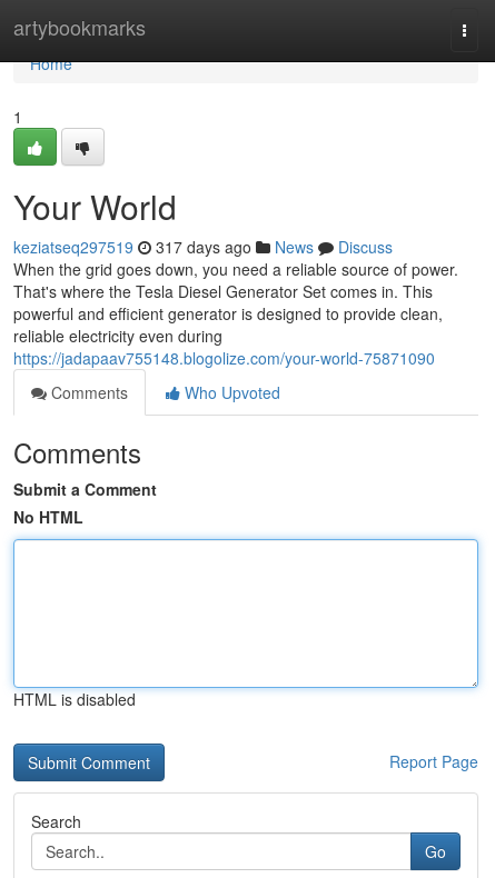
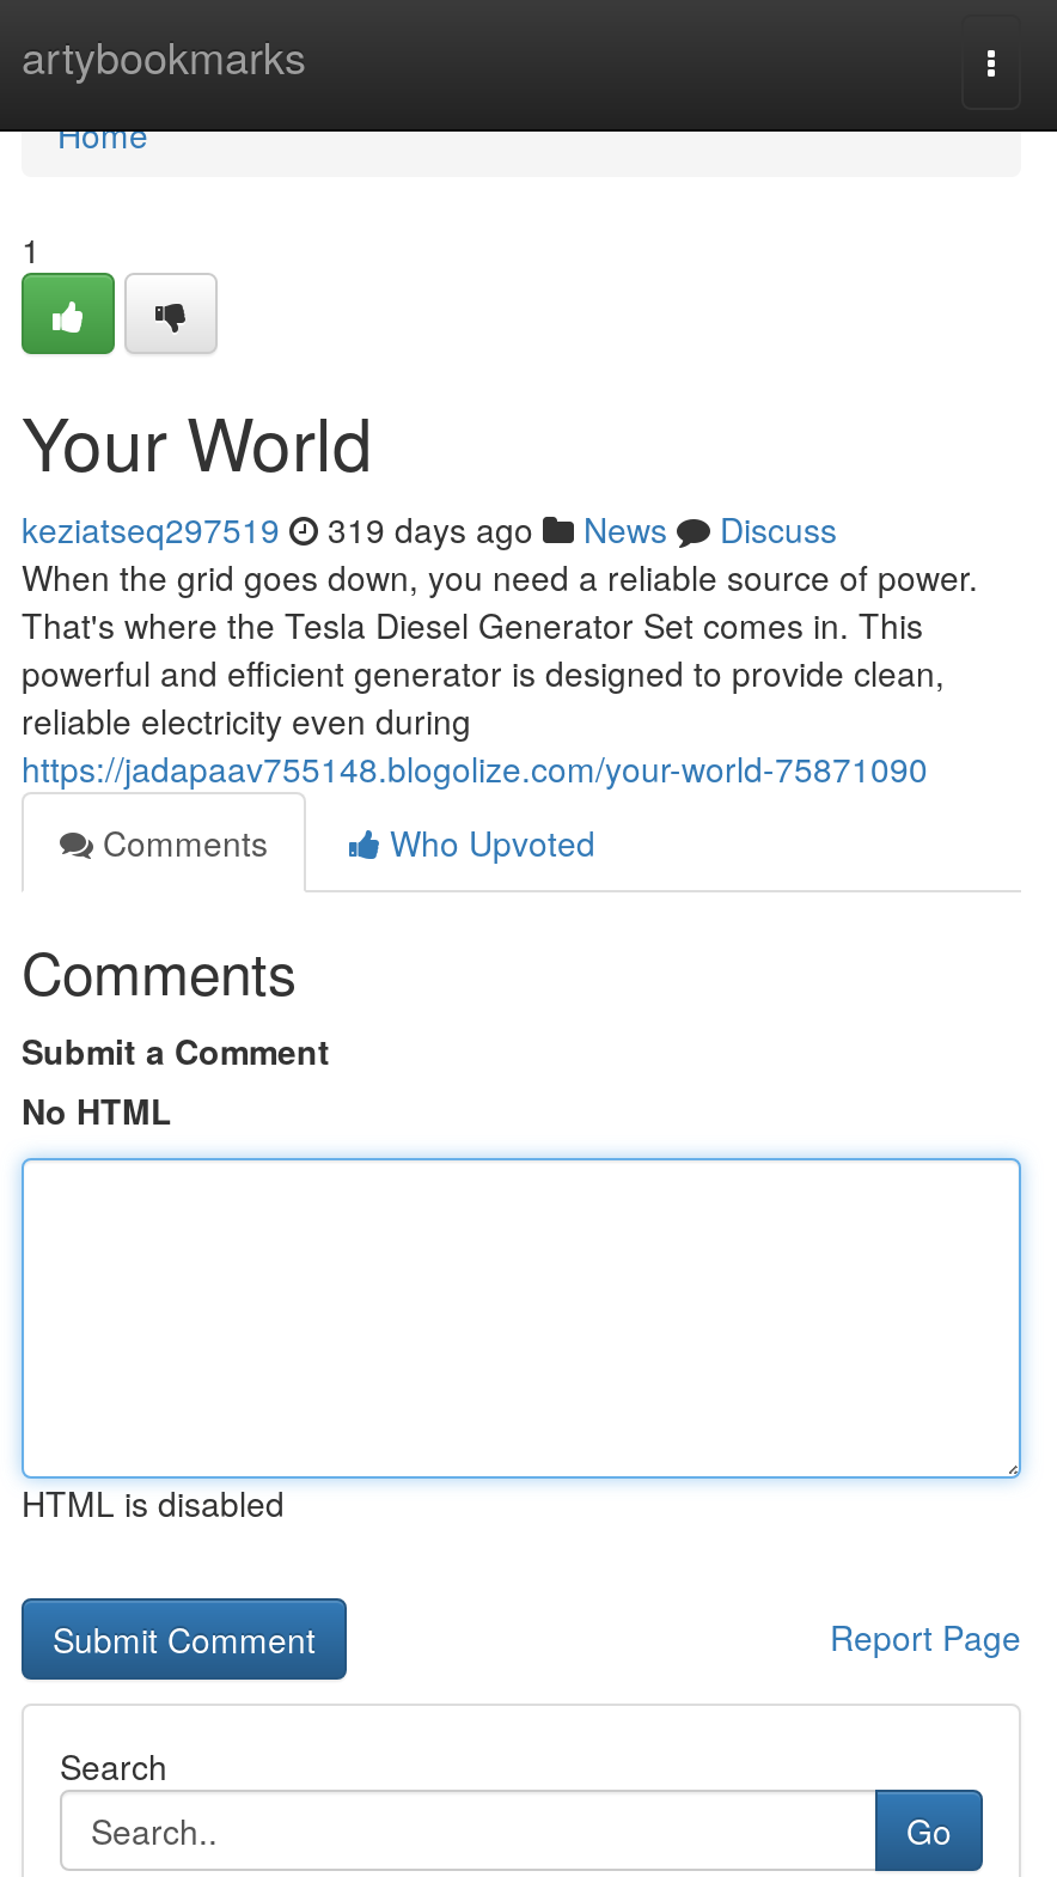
- keziatseq297519 317 days ago News Discuss
+ keziatseq297519 319 days ago News Discuss
